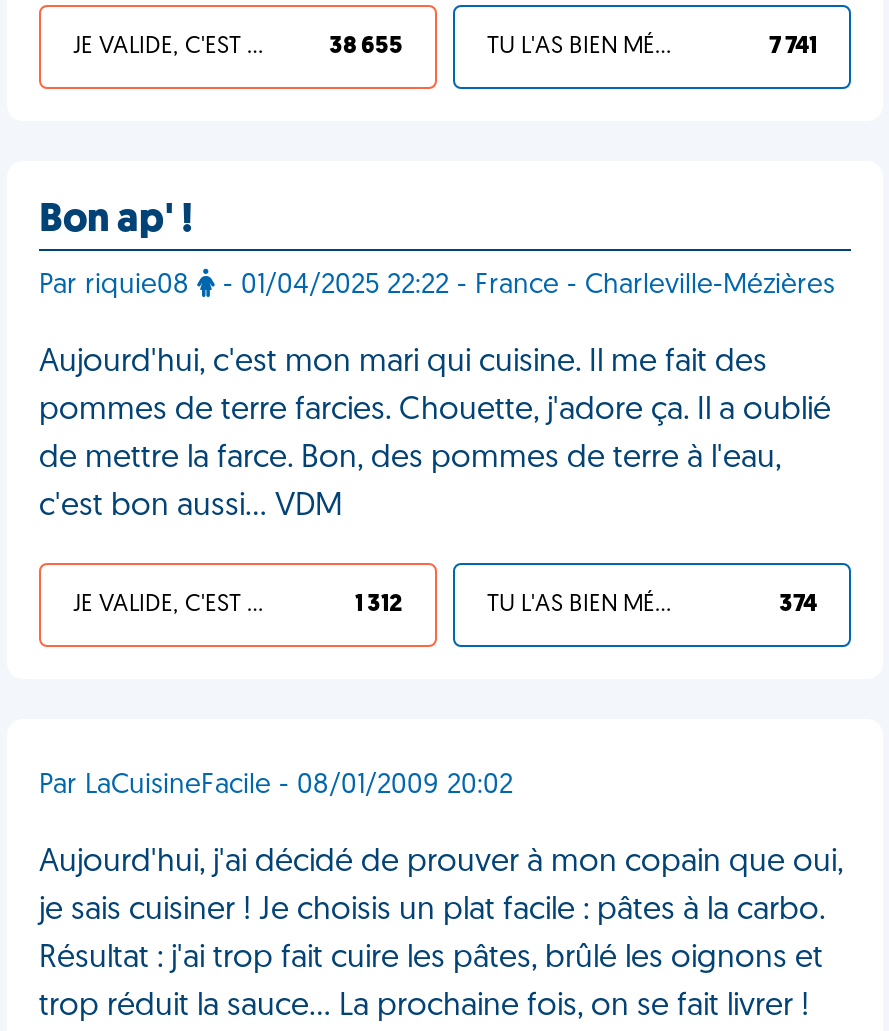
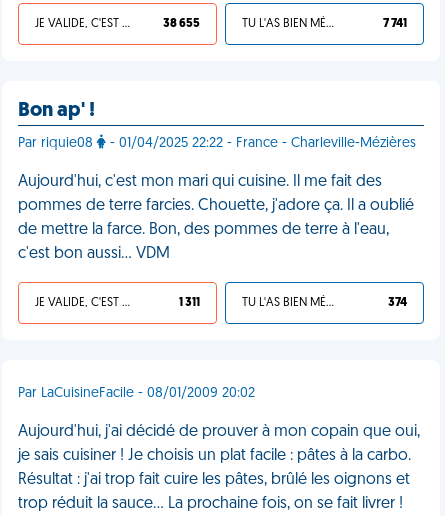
- 1 312
+ 1 311
